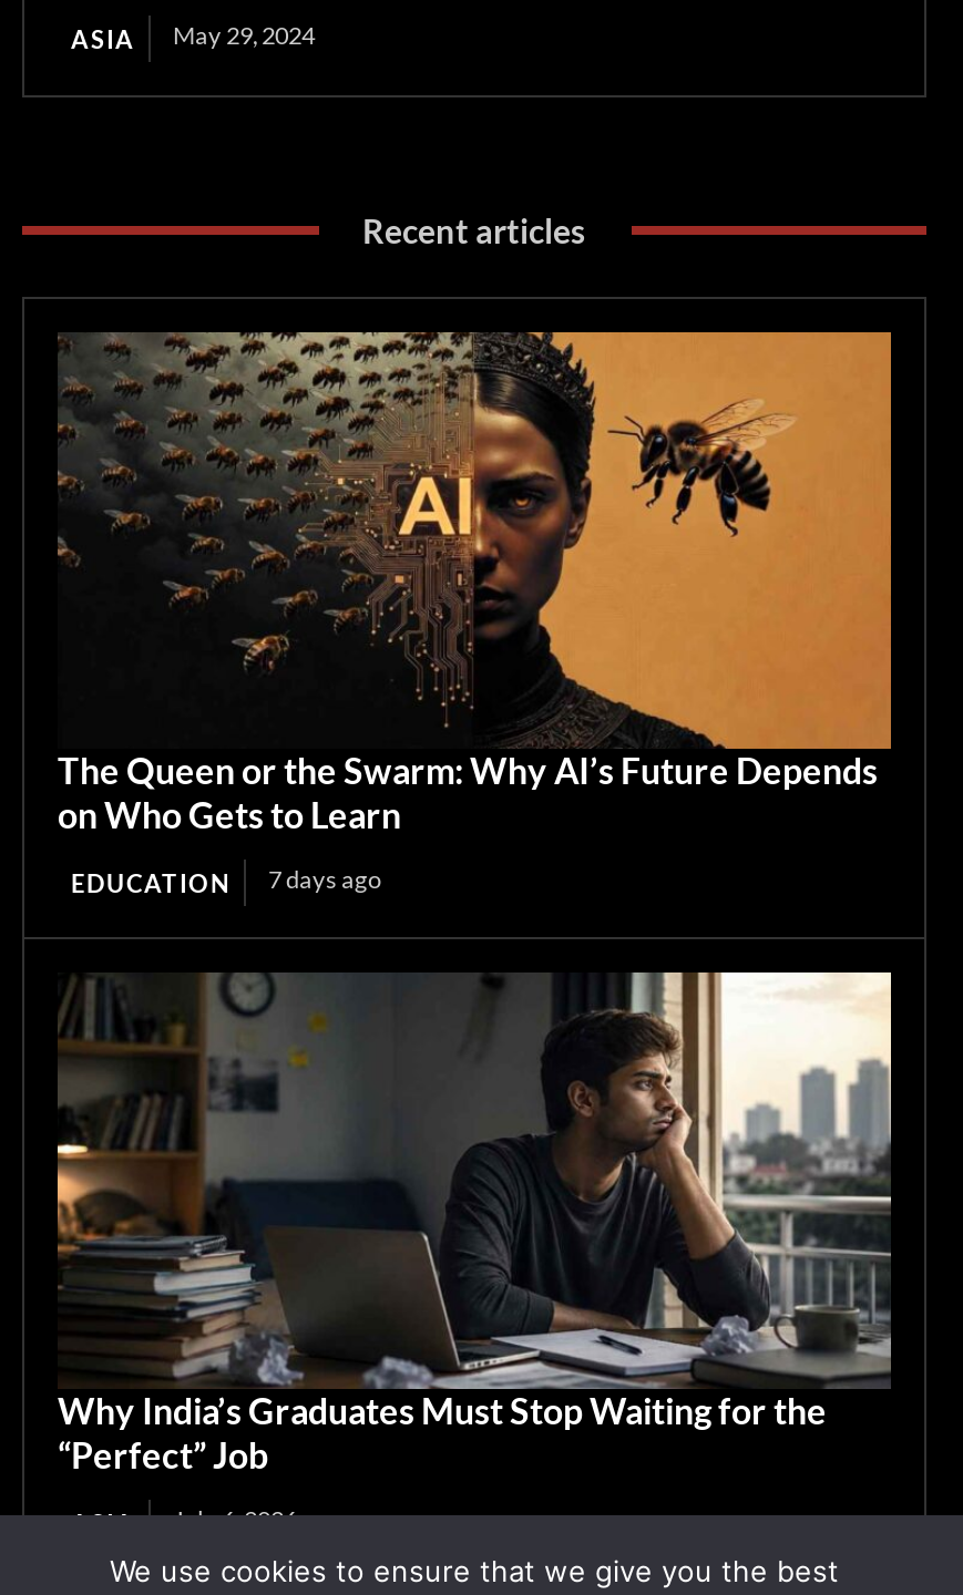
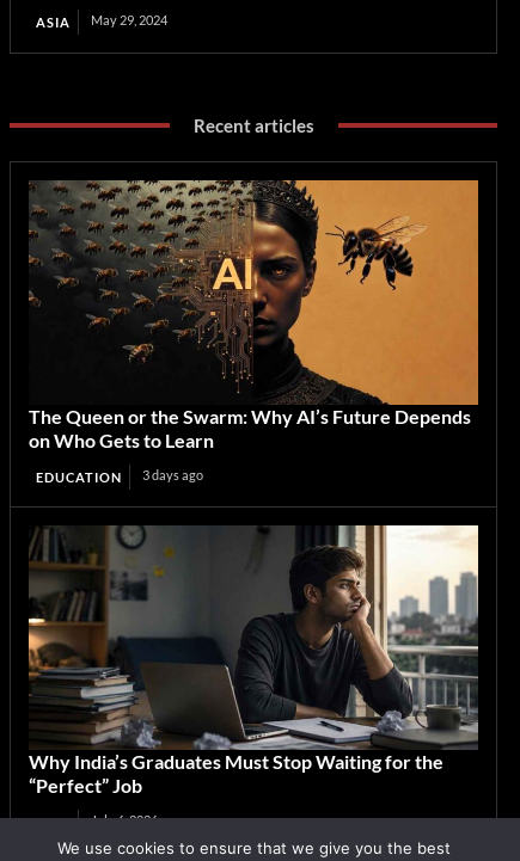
- EDUCATION 7 days ago
+ EDUCATION 3 days ago
